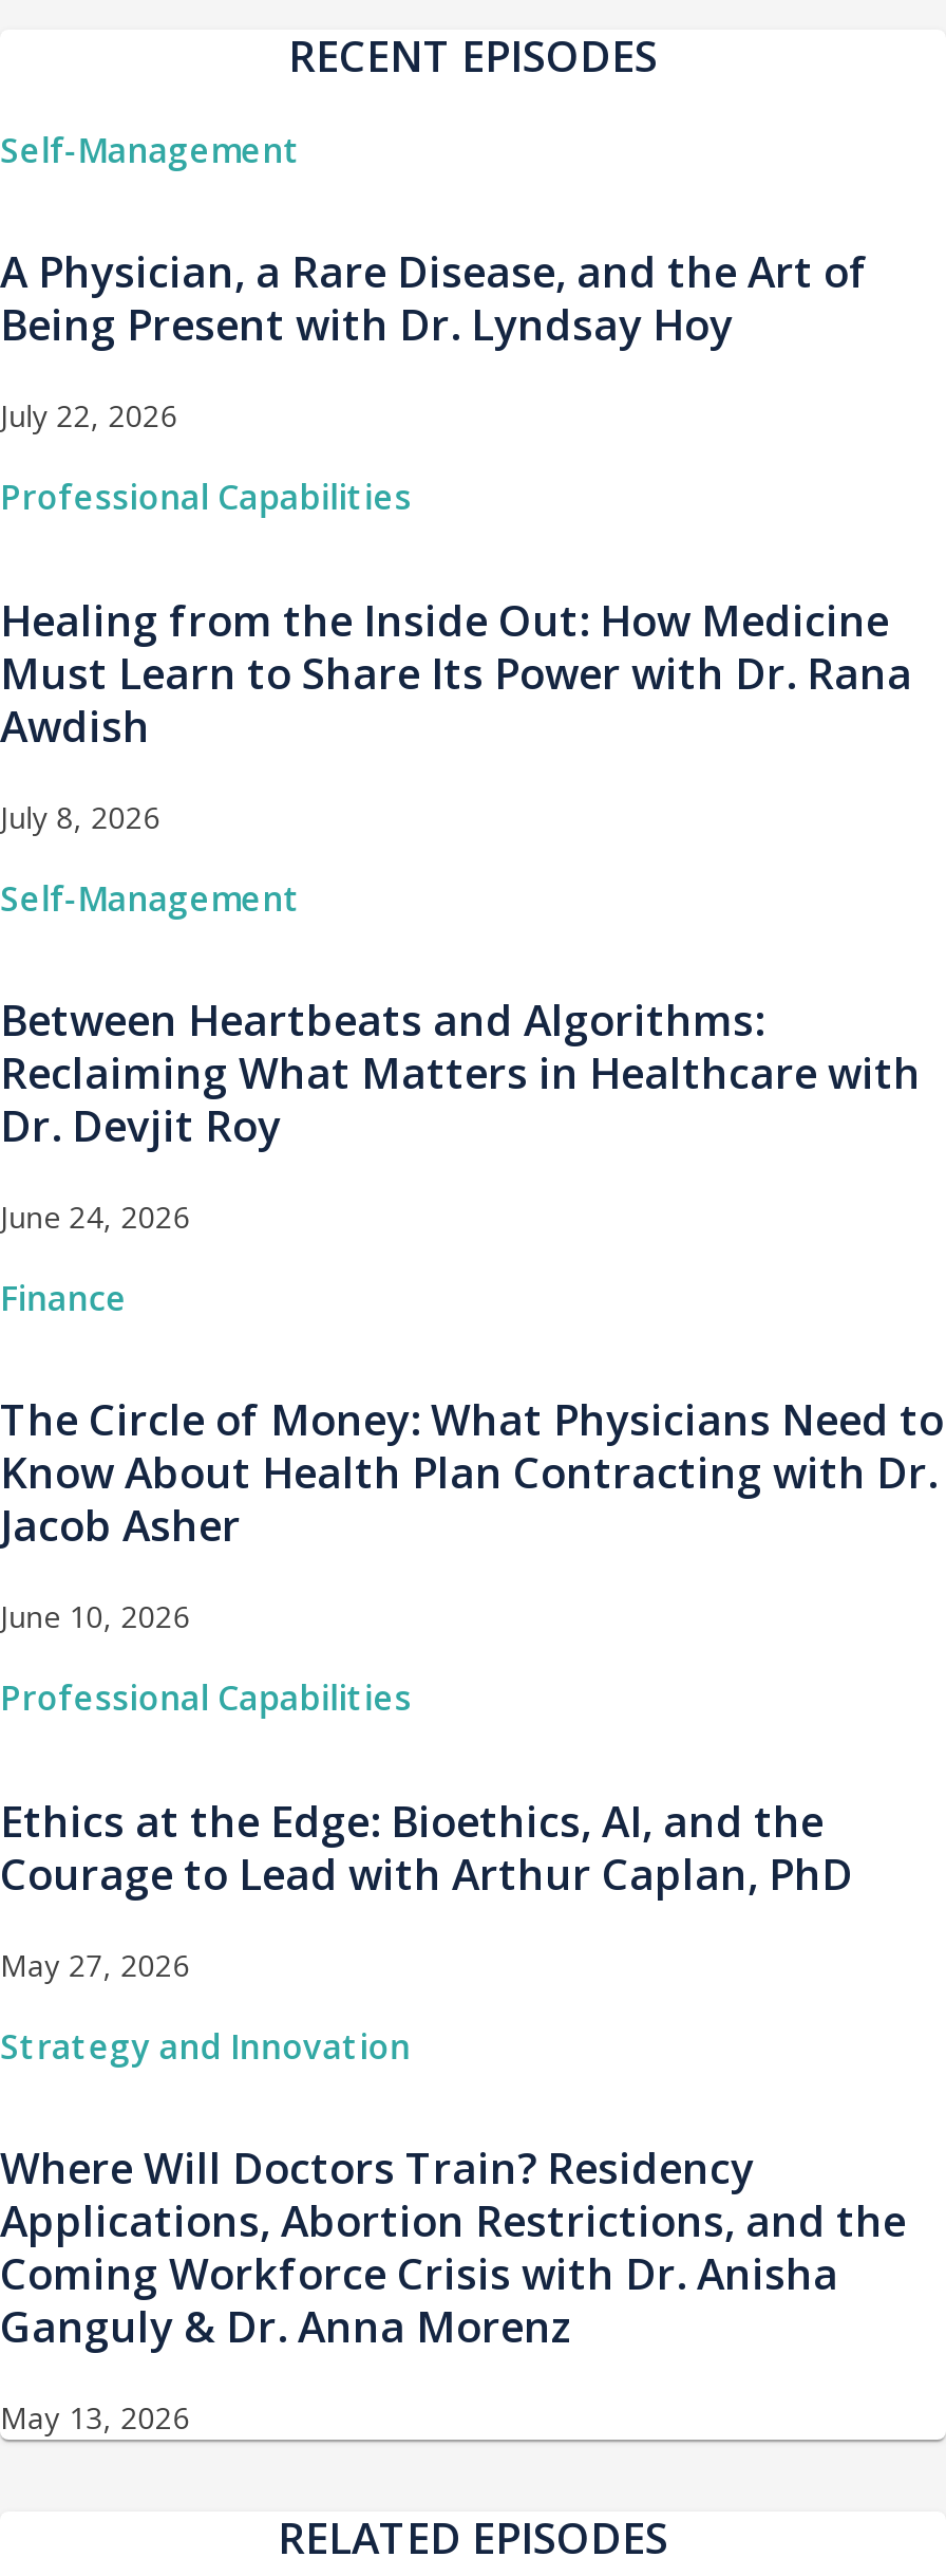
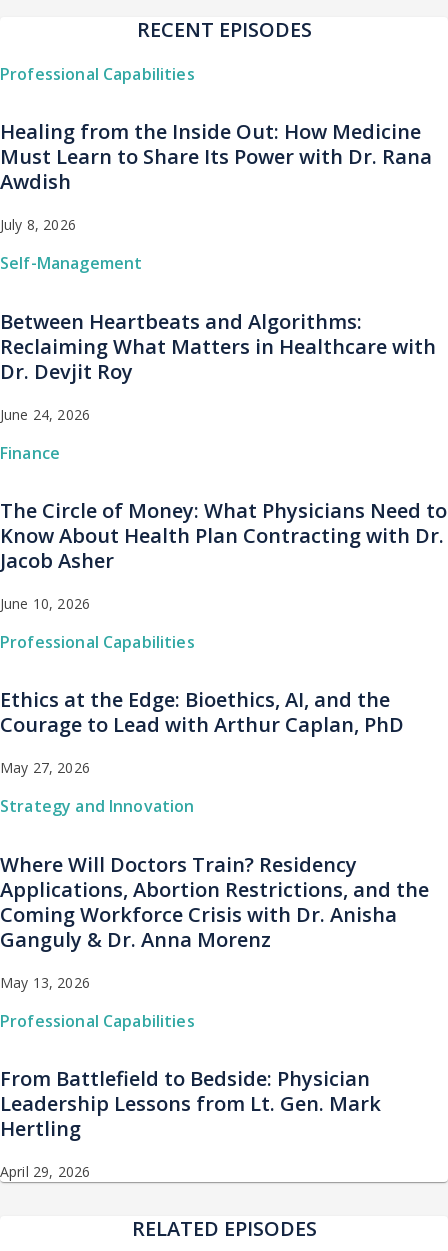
- Self-Management
- A Physician, a Rare Disease, and the Art of
- Being Present with Dr. Lyndsay Hoy
- July 22, 2026

moved up: Professional Capabilities | Healing from the Inside Out: How Medicine | Must Learn to Share Its Power with Dr. Rana | ... | Ganguly & Dr. Anna Morenz | May 13, 2026

+ Professional Capabilities
+ From Battlefield to Bedside: Physician
+ Leadership Lessons from Lt. Gen. Mark
+ Hertling
+ April 29, 2026
